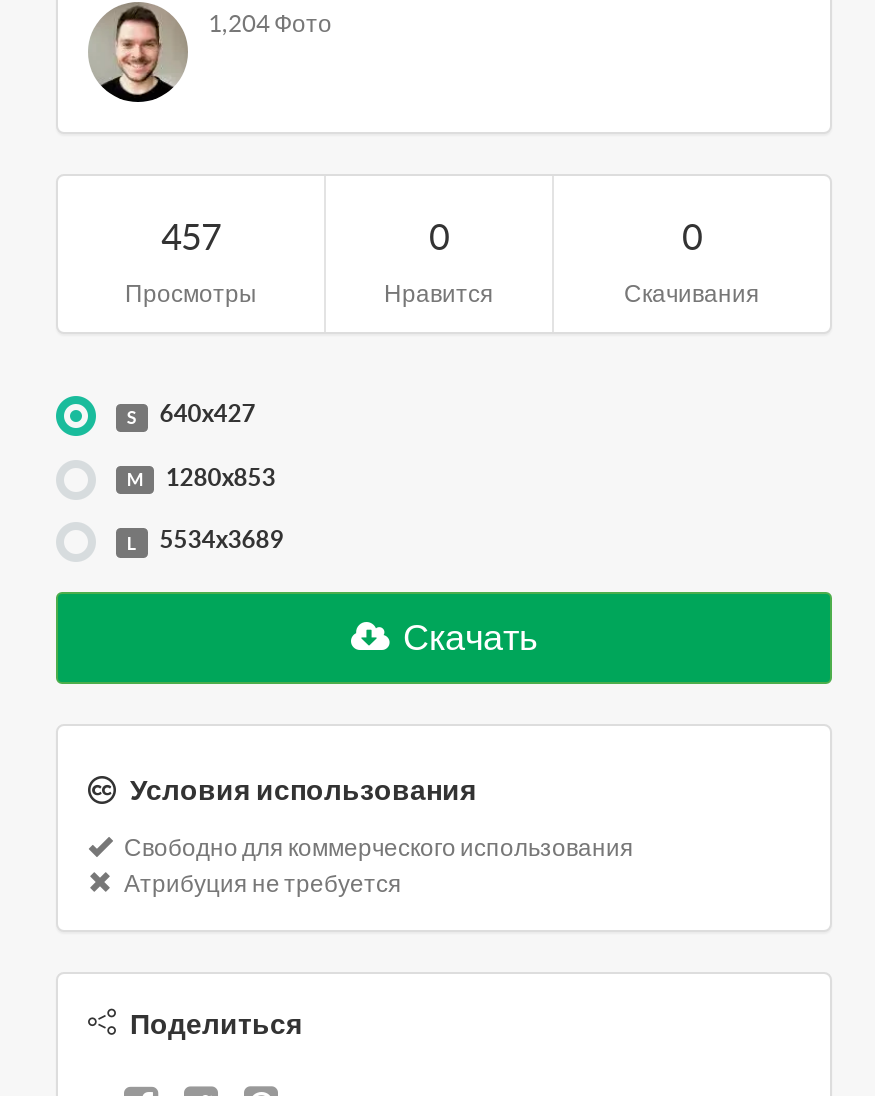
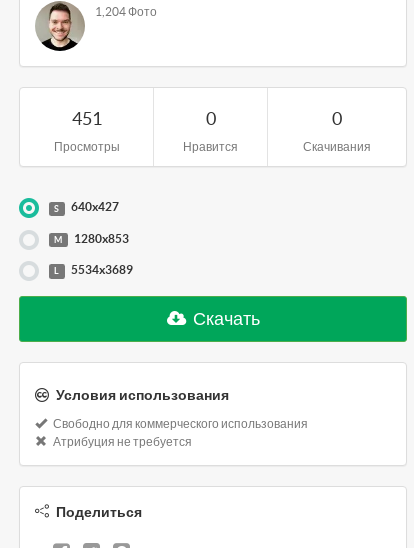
- 457
+ 451
